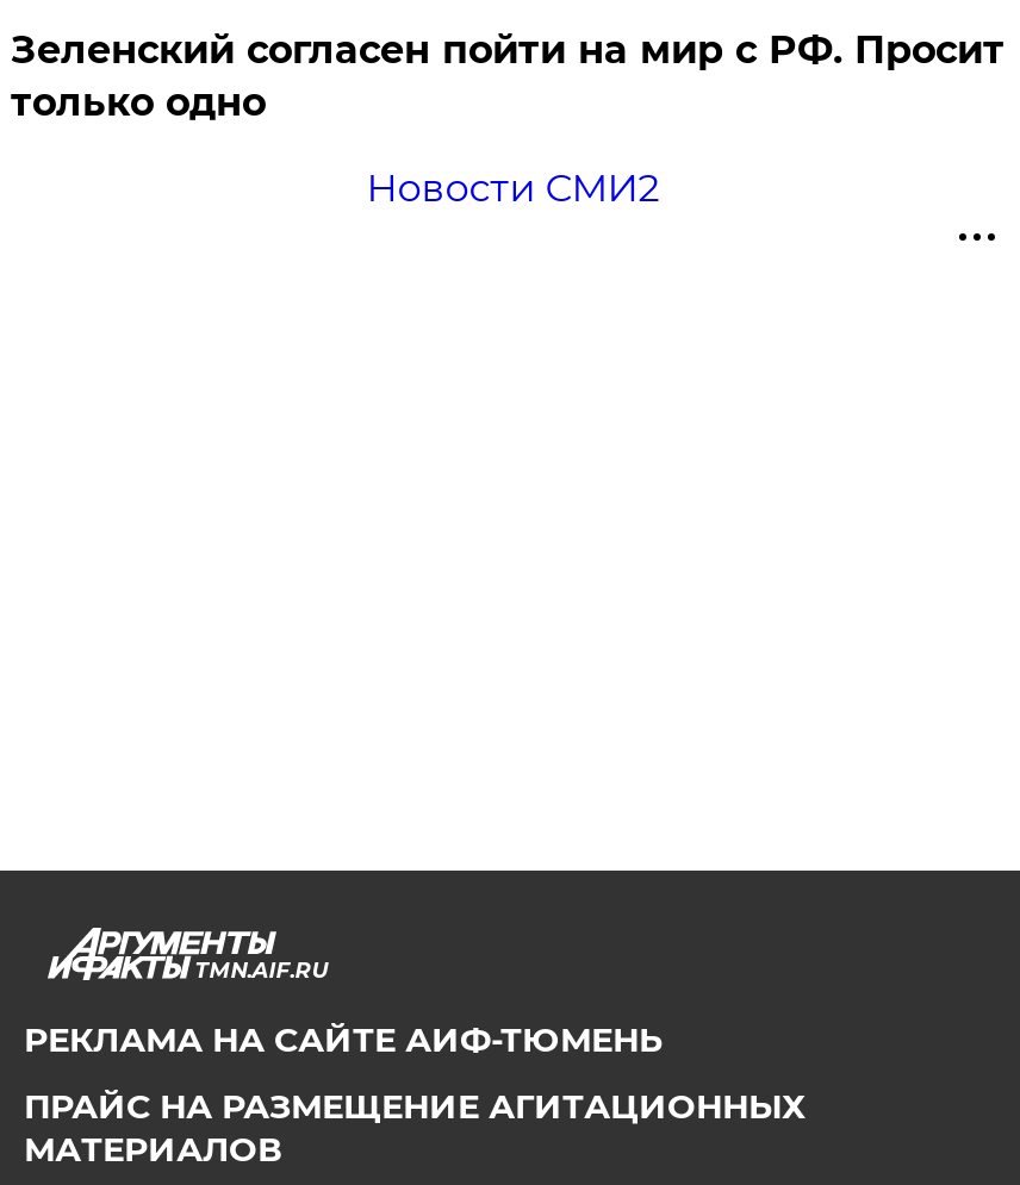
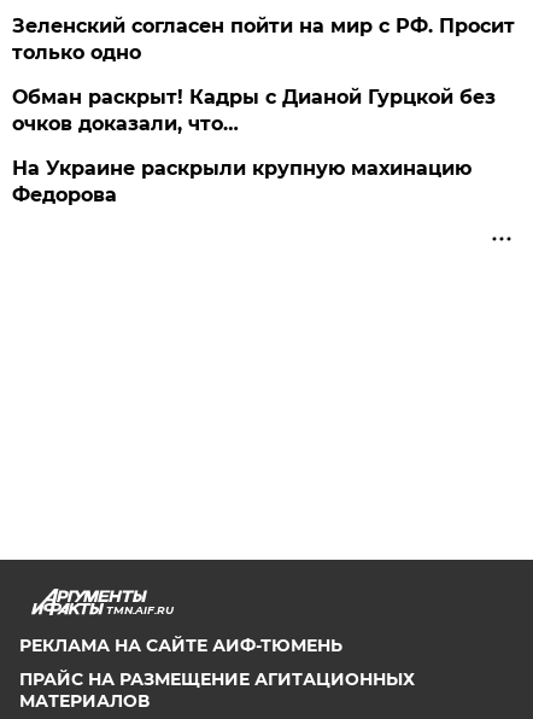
- Новости СМИ2
+ Обман раскрыт! Кадры с Дианой Гурцкой без
+ очков доказали, что…
+ На Украине раскрыли крупную махинацию
+ Федорова
